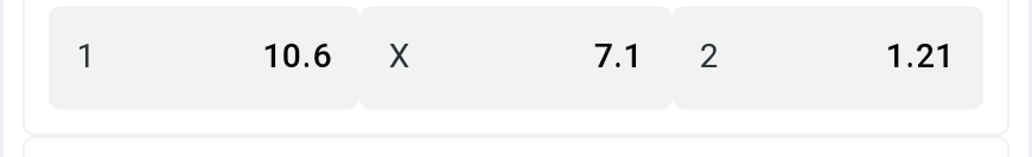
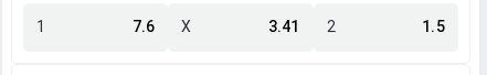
- 10.6 X
+ 7.6 X

- 7.1 2
+ 3.41 2

- 1.21
+ 1.5
